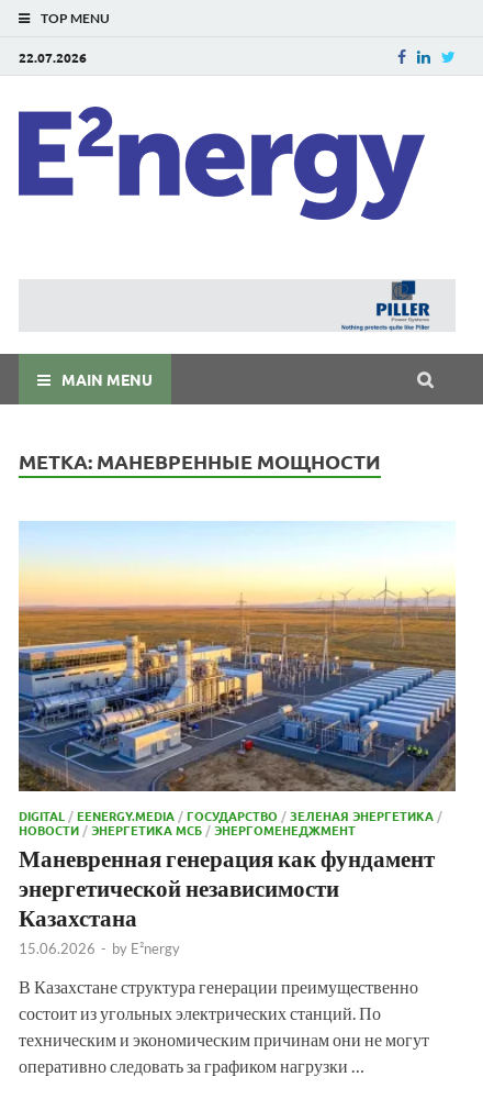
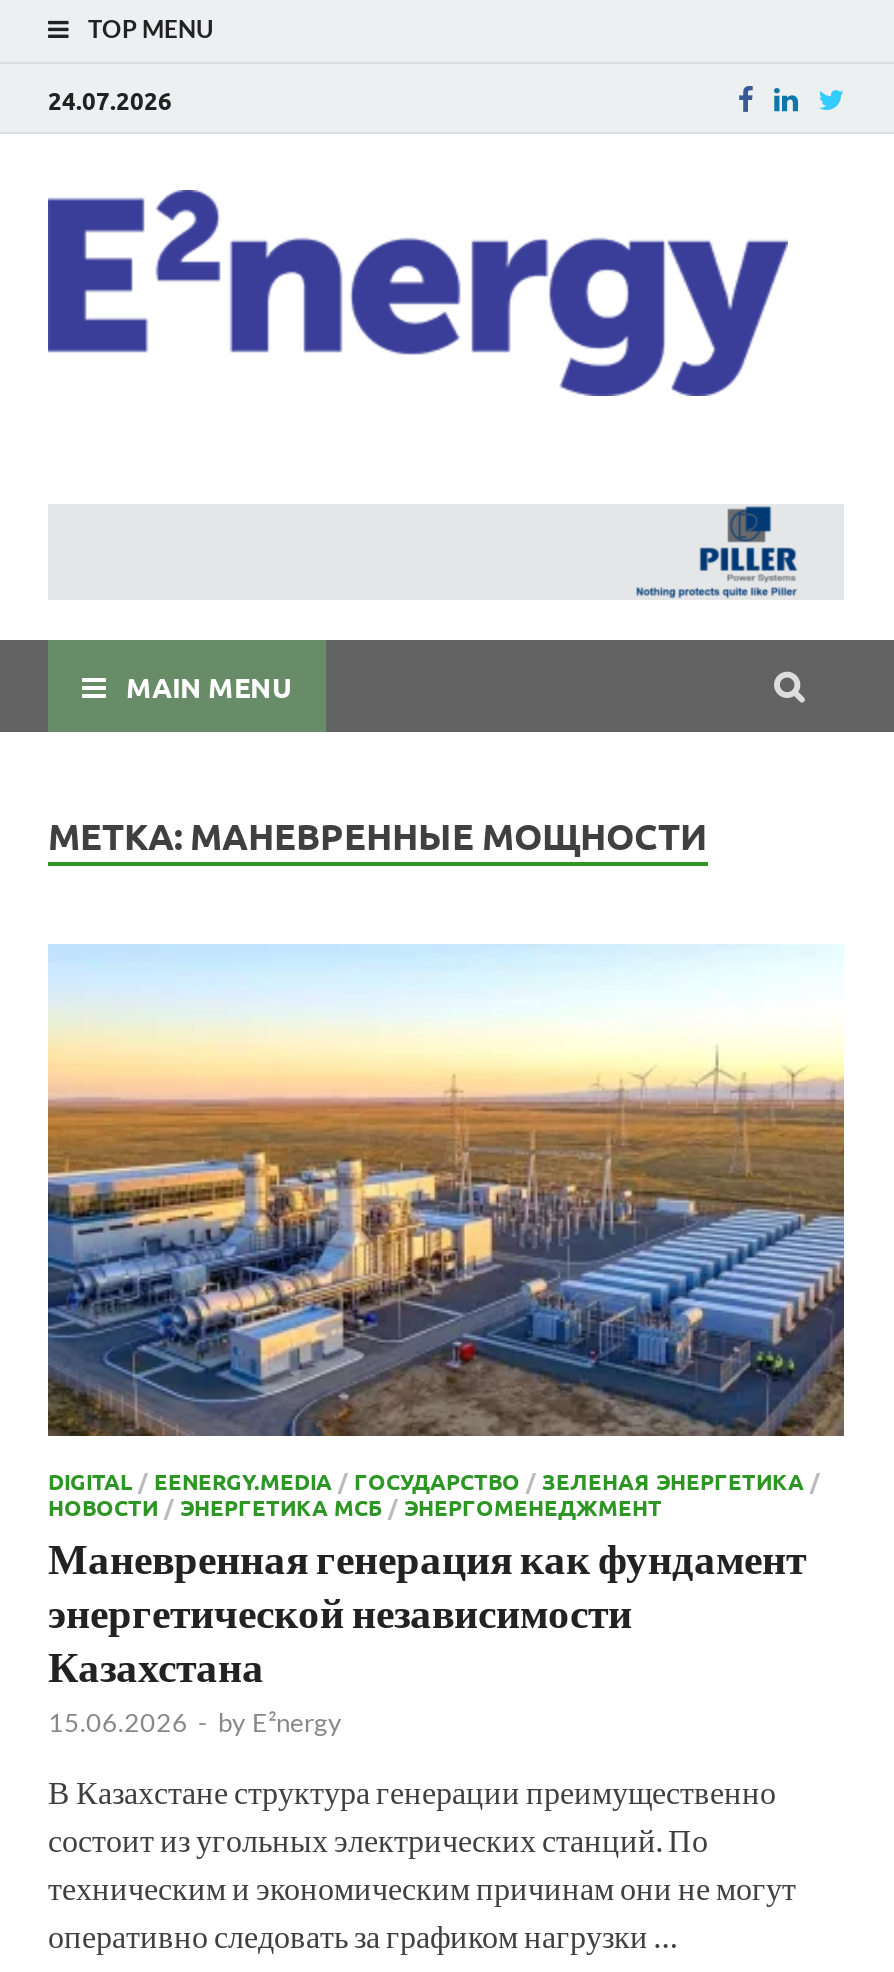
- 22.07.2026
+ 24.07.2026
